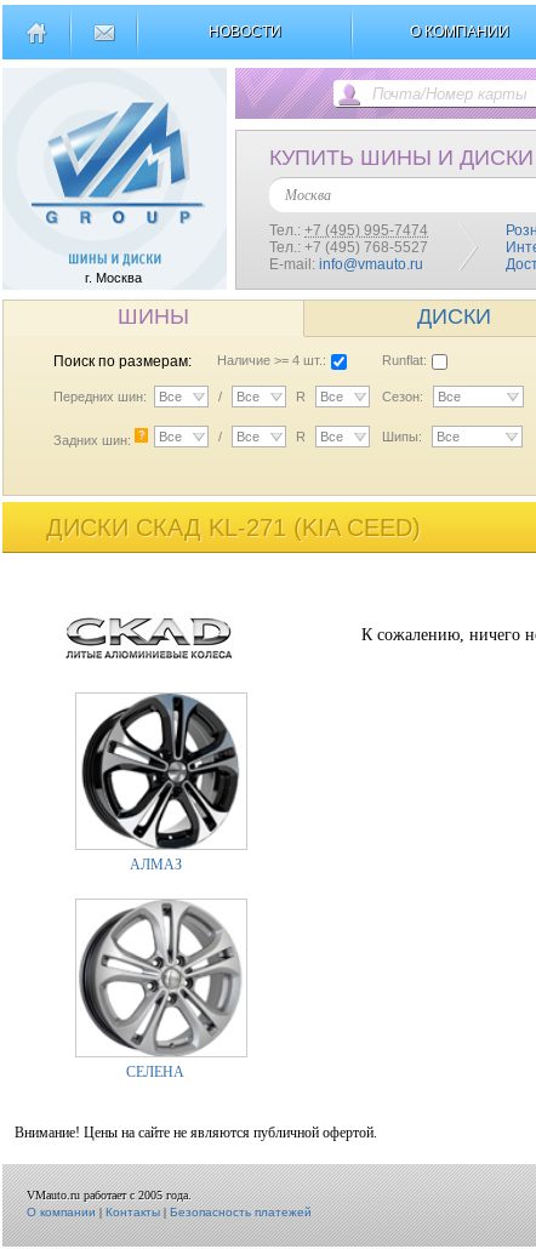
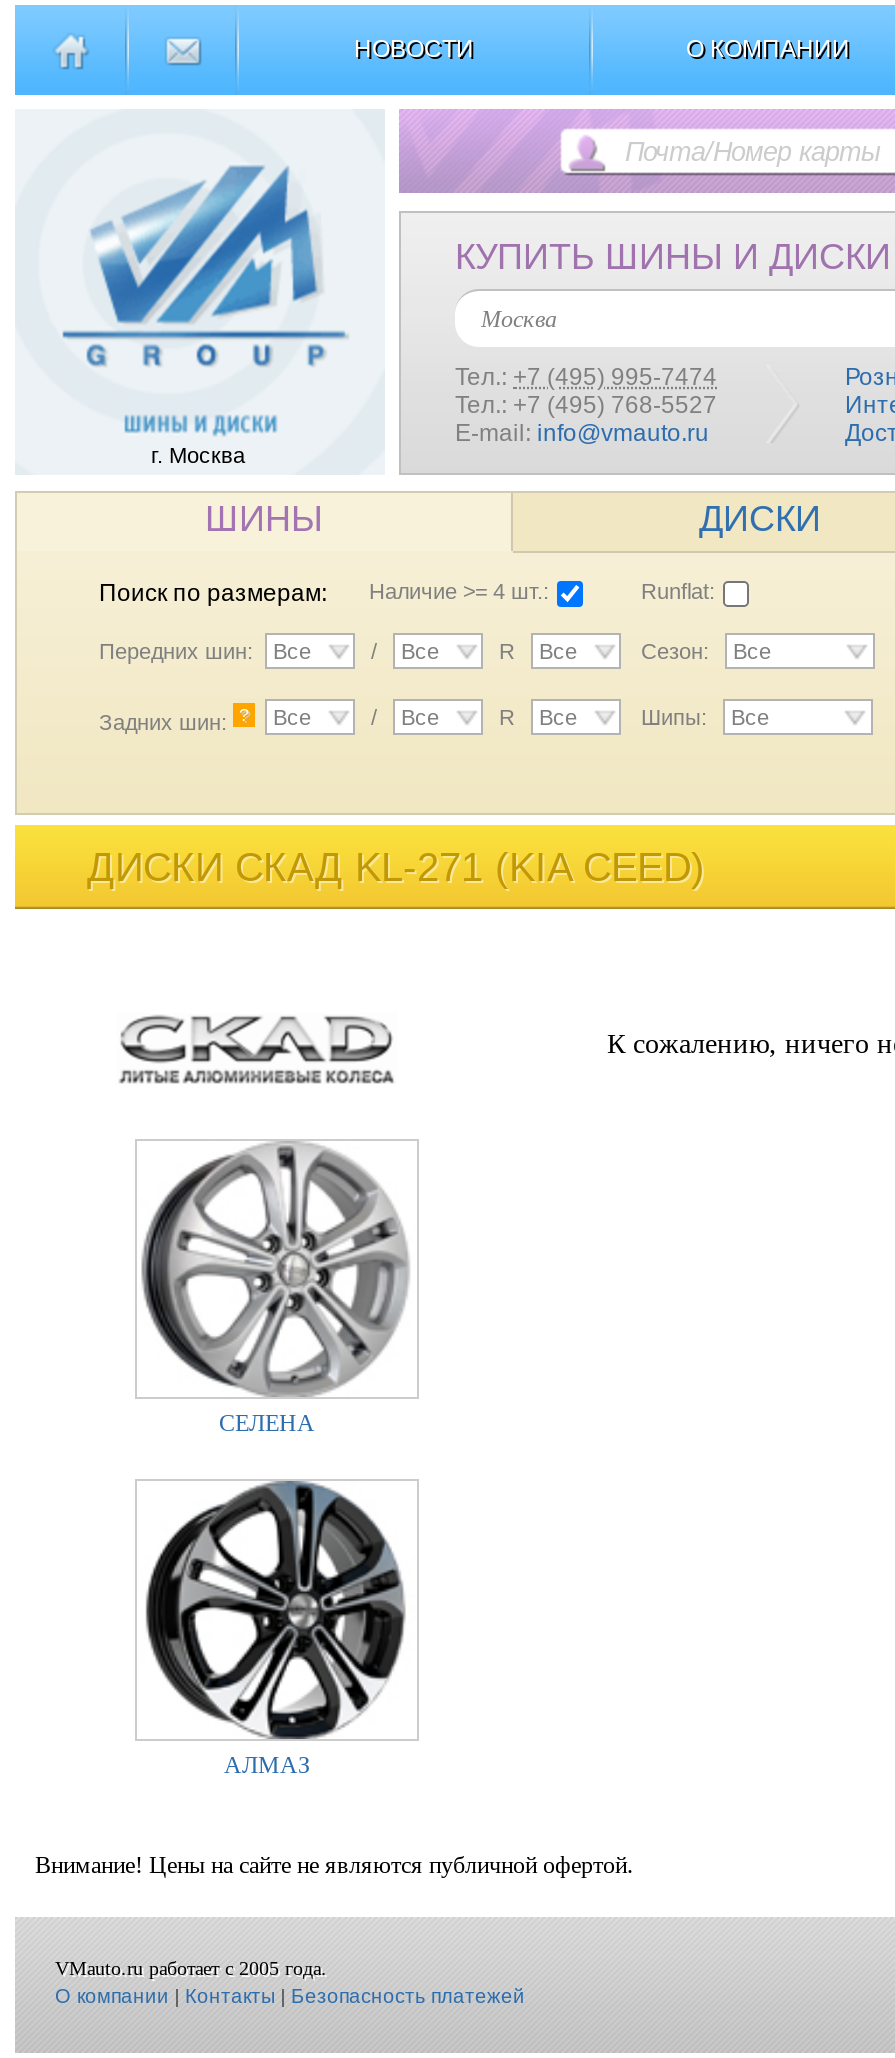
moved down: [image] | АЛМАЗ

moved up: [image] | СЕЛЕНА
